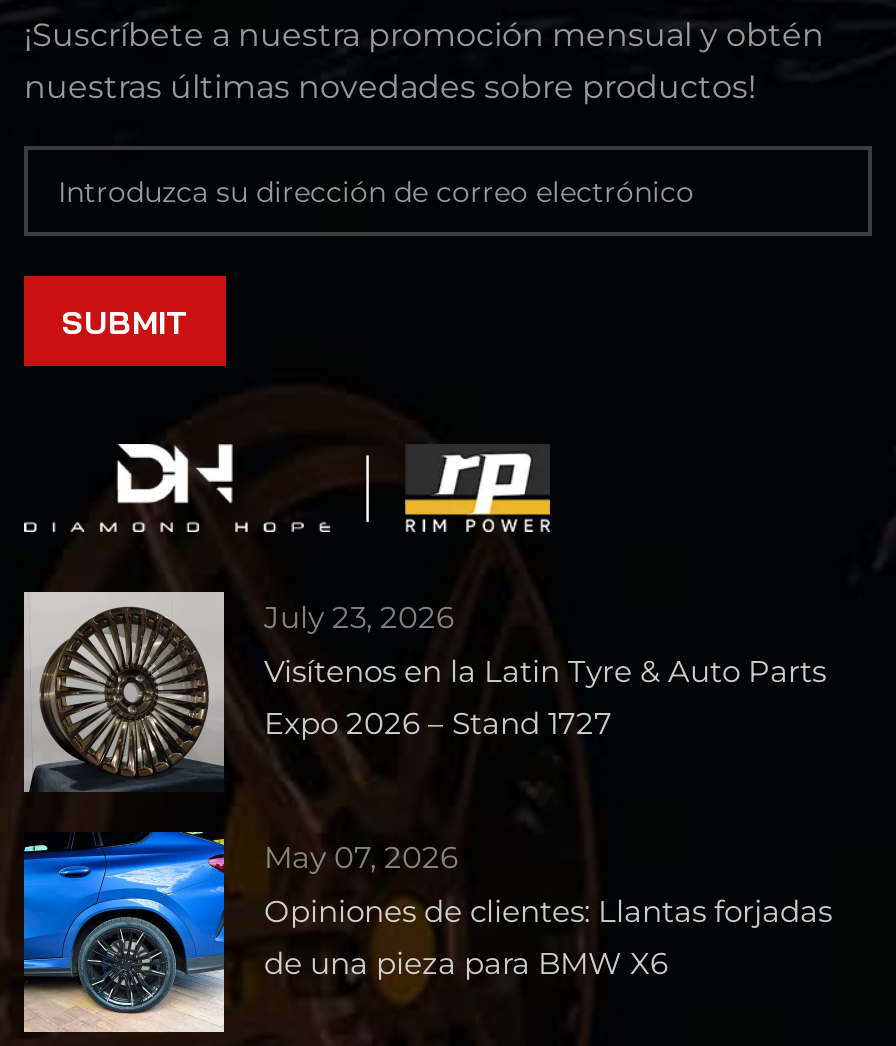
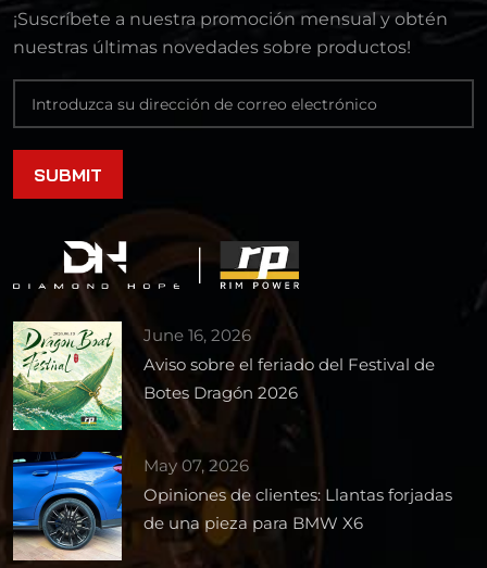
- [image]
- July 23, 2026
- Visítenos en la Latin Tyre & Auto Parts
- Expo 2026 – Stand 1727
+ [image]
+ June 16, 2026
+ Aviso sobre el feriado del Festival de
+ Botes Dragón 2026
